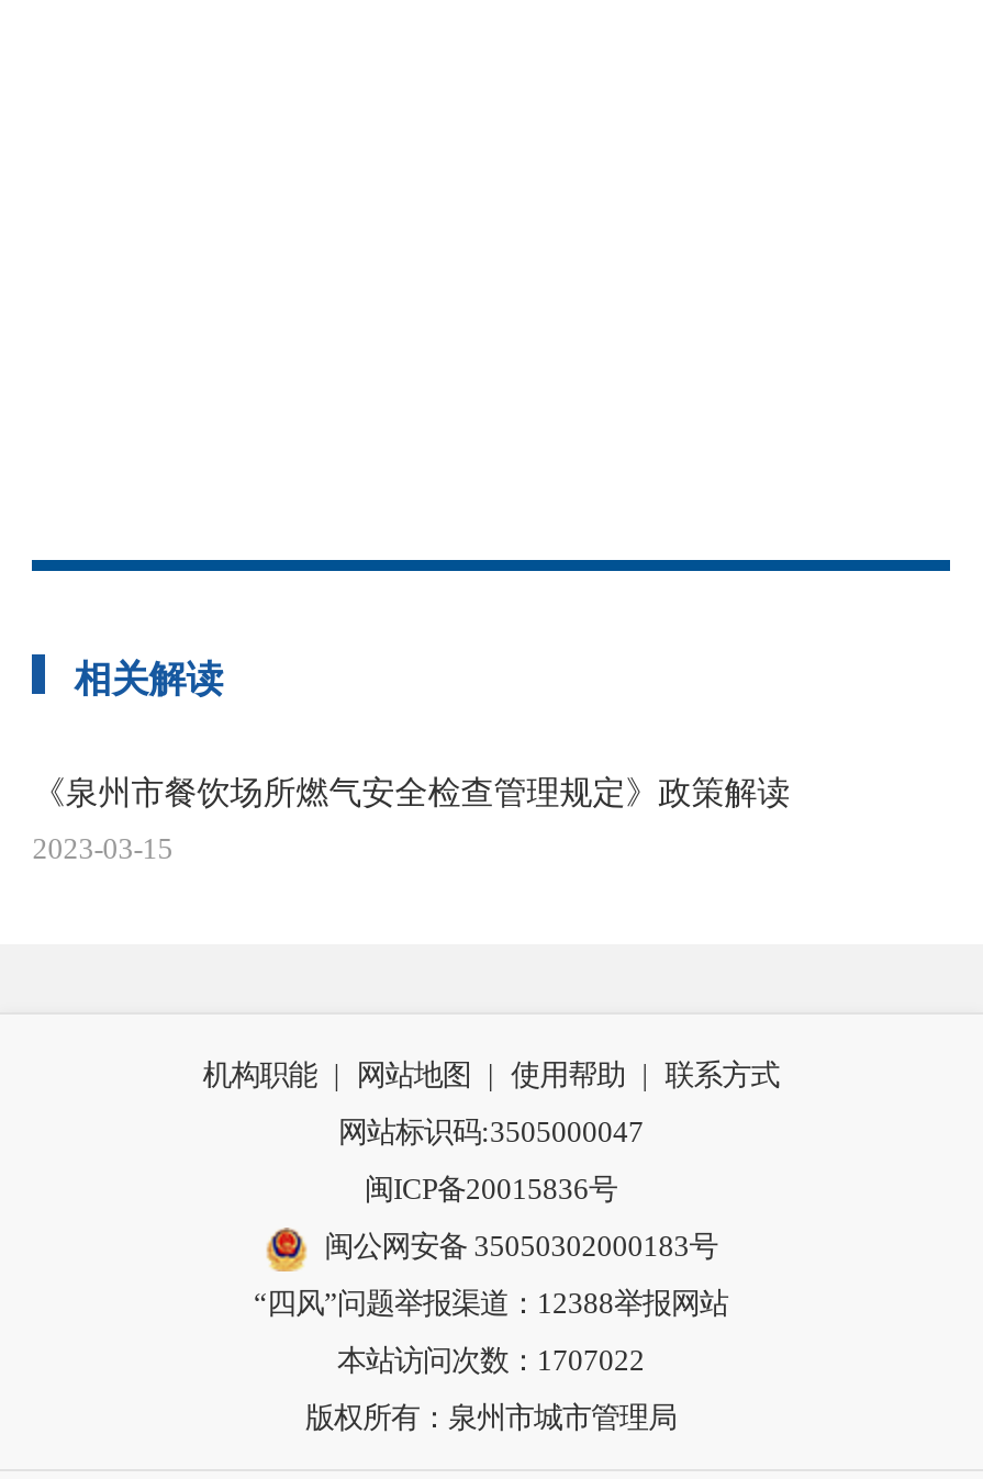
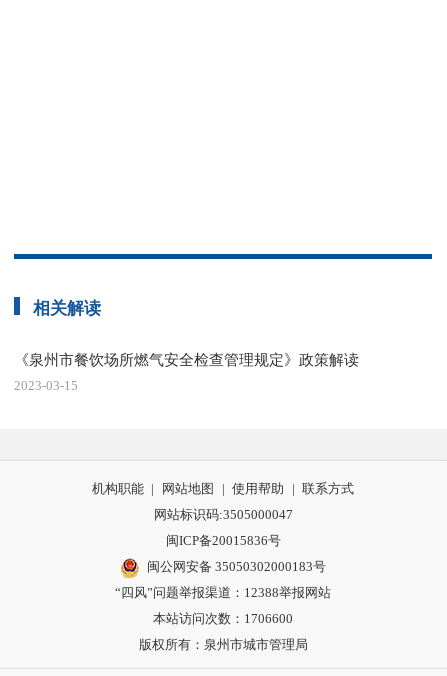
- 本站访问次数：1707022
+ 本站访问次数：1706600
